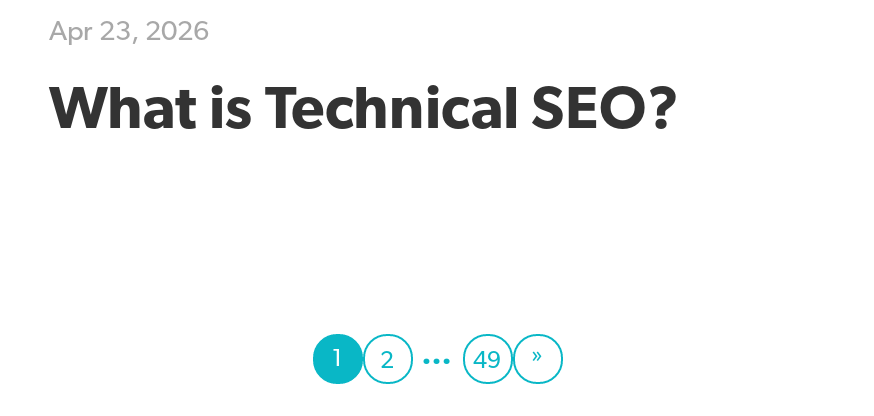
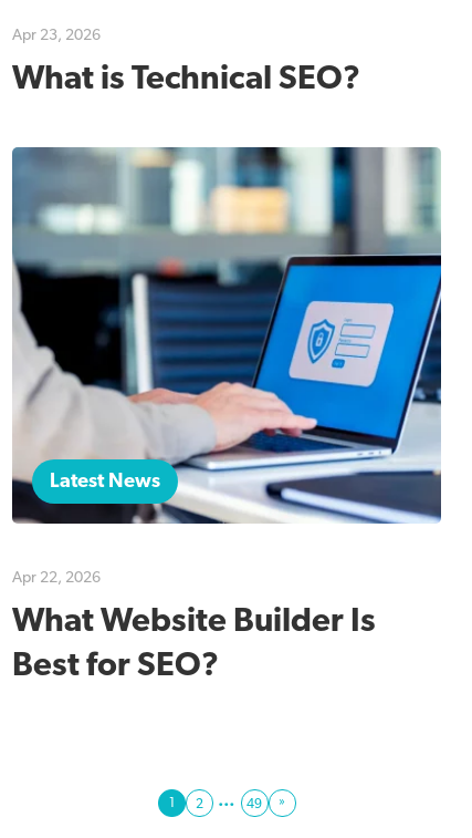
+ [image]
+ Latest News

+ Apr 22, 2026
+ What Website Builder Is
+ Best for SEO?
